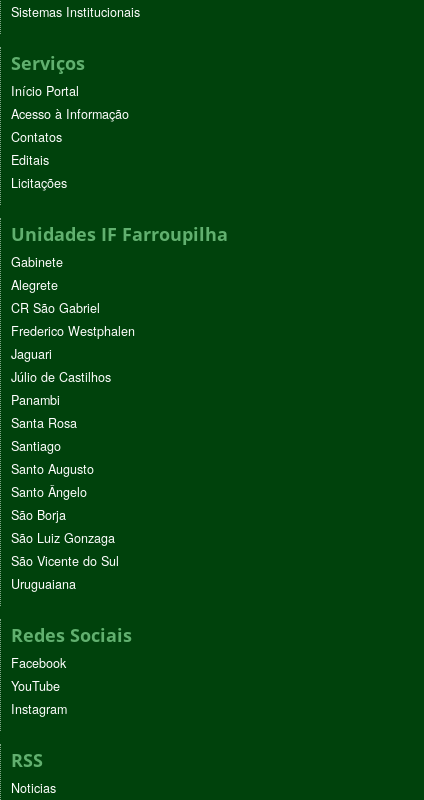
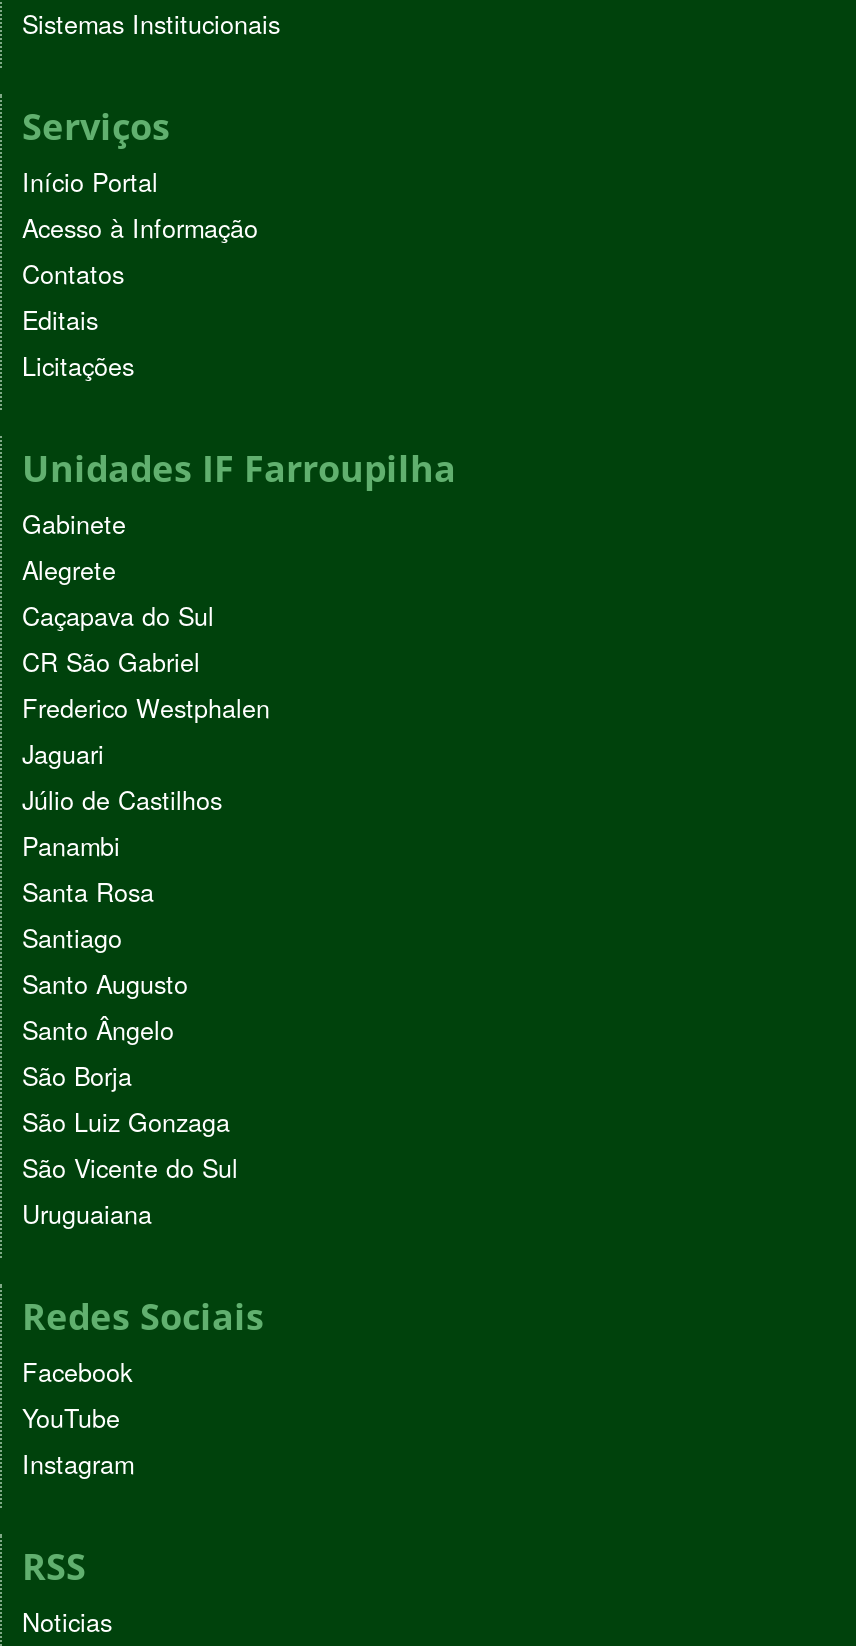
+ Caçapava do Sul
